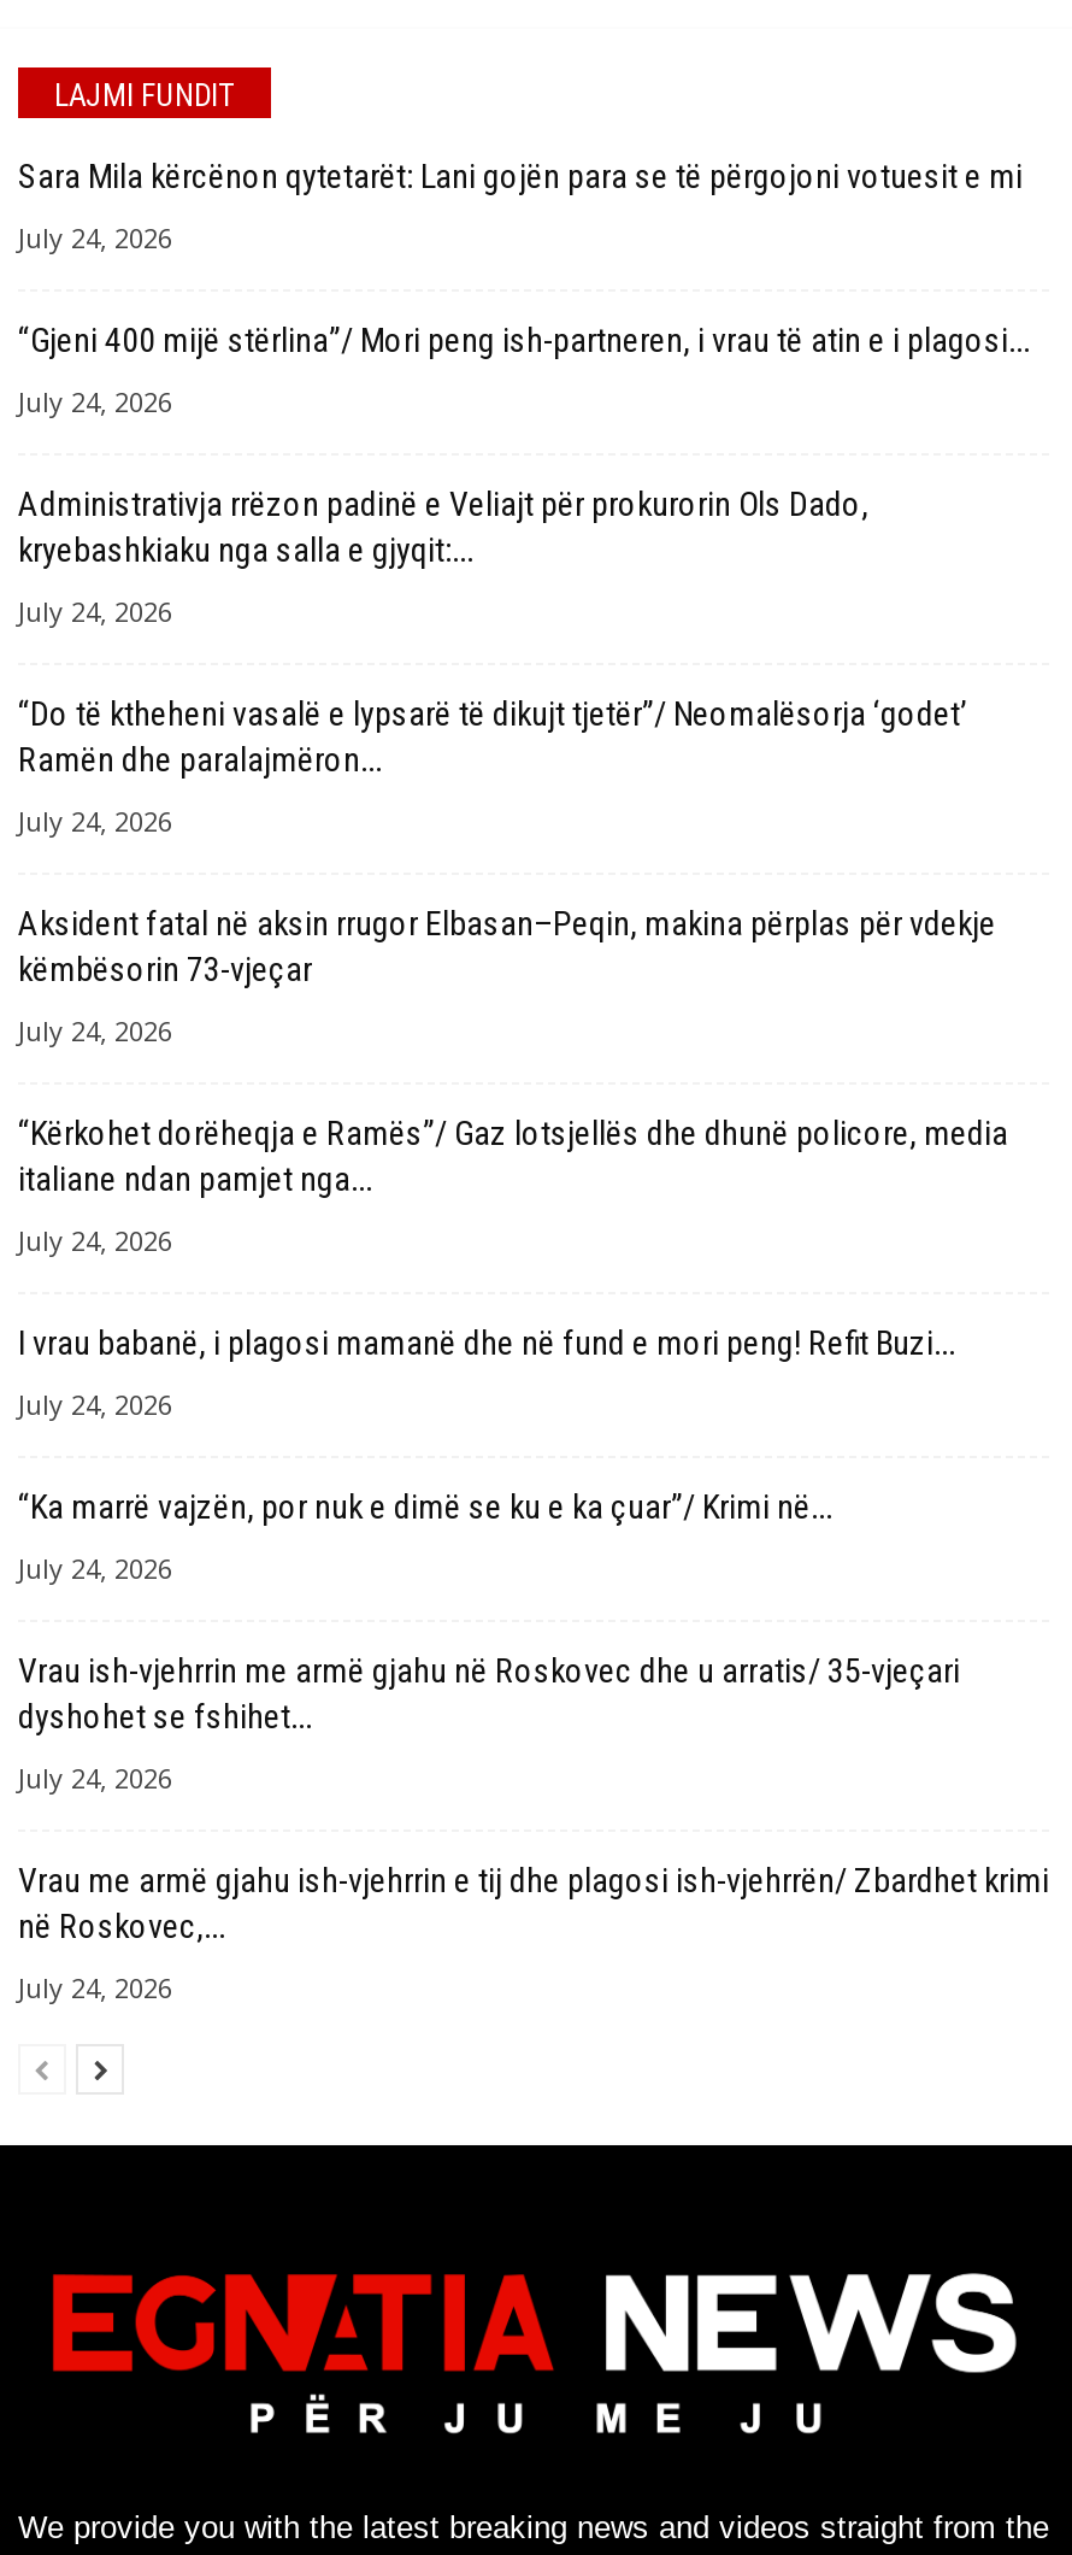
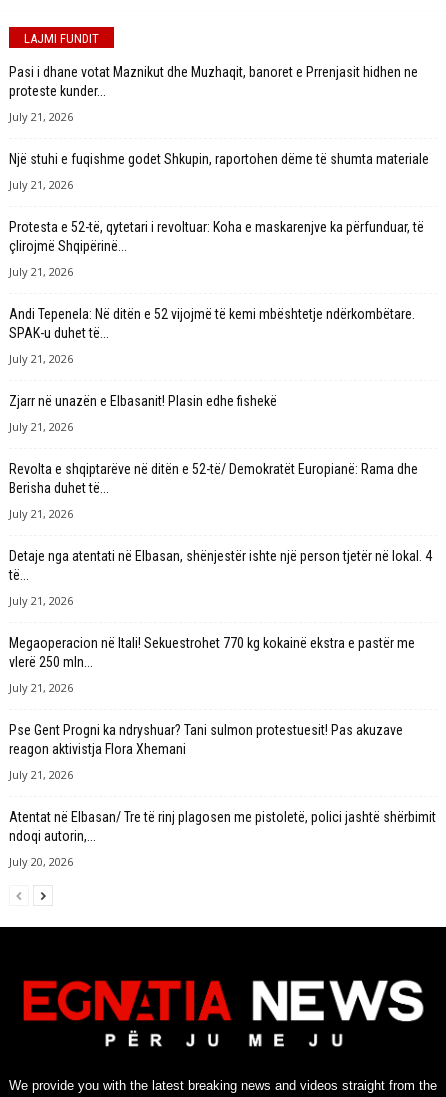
- Sara Mila kërcënon qytetarët: Lani gojën para se të përgojoni votuesit e mi
+ Pasi i dhane votat Maznikut dhe Muzhaqit, banoret e Prrenjasit hidhen ne
+ proteste kunder...

- July 24, 2026
+ July 21, 2026

- “Gjeni 400 mijë stërlina”/ Mori peng ish-partneren, i vrau të atin e i plagosi...
+ Një stuhi e fuqishme godet Shkupin, raportohen dëme të shumta materiale

- July 24, 2026
+ July 21, 2026

- Administrativja rrëzon padinë e Veliajt për prokurorin Ols Dado,
- kryebashkiaku nga salla e gjyqit:...
+ Protesta e 52-të, qytetari i revoltuar: Koha e maskarenjve ka përfunduar, të
+ çlirojmë Shqipërinë...

- July 24, 2026
+ July 21, 2026

- “Do të ktheheni vasalë e lypsarë të dikujt tjetër”/ Neomalësorja ‘godet’
- Ramën dhe paralajmëron...
+ Andi Tepenela: Në ditën e 52 vijojmë të kemi mbështetje ndërkombëtare.
+ SPAK-u duhet të...

- July 24, 2026
+ July 21, 2026

- Aksident fatal në aksin rrugor Elbasan–Peqin, makina përplas për vdekje
- këmbësorin 73-vjeçar
+ Zjarr në unazën e Elbasanit! Plasin edhe fishekë

- July 24, 2026
+ July 21, 2026

- “Kërkohet dorëheqja e Ramës”/ Gaz lotsjellës dhe dhunë policore, media
- italiane ndan pamjet nga...
+ Revolta e shqiptarëve në ditën e 52-të/ Demokratët Europianë: Rama dhe
+ Berisha duhet të...

- July 24, 2026
+ July 21, 2026

- I vrau babanë, i plagosi mamanë dhe në fund e mori peng! Refit Buzi...
+ Detaje nga atentati në Elbasan, shënjestër ishte një person tjetër në lokal. 4
+ të...

- July 24, 2026
+ July 21, 2026

- “Ka marrë vajzën, por nuk e dimë se ku e ka çuar”/ Krimi në...
+ Megaoperacion në Itali! Sekuestrohet 770 kg kokainë ekstra e pastër me
+ vlerë 250 mln...

- July 24, 2026
+ July 21, 2026

- Vrau ish-vjehrrin me armë gjahu në Roskovec dhe u arratis/ 35-vjeçari
- dyshohet se fshihet...
+ Pse Gent Progni ka ndryshuar? Tani sulmon protestuesit! Pas akuzave
+ reagon aktivistja Flora Xhemani

- July 24, 2026
+ July 21, 2026

- Vrau me armë gjahu ish-vjehrrin e tij dhe plagosi ish-vjehrrën/ Zbardhet krimi
- në Roskovec,...
+ Atentat në Elbasan/ Tre të rinj plagosen me pistoletë, polici jashtë shërbimit
+ ndoqi autorin,...

- July 24, 2026
+ July 20, 2026
